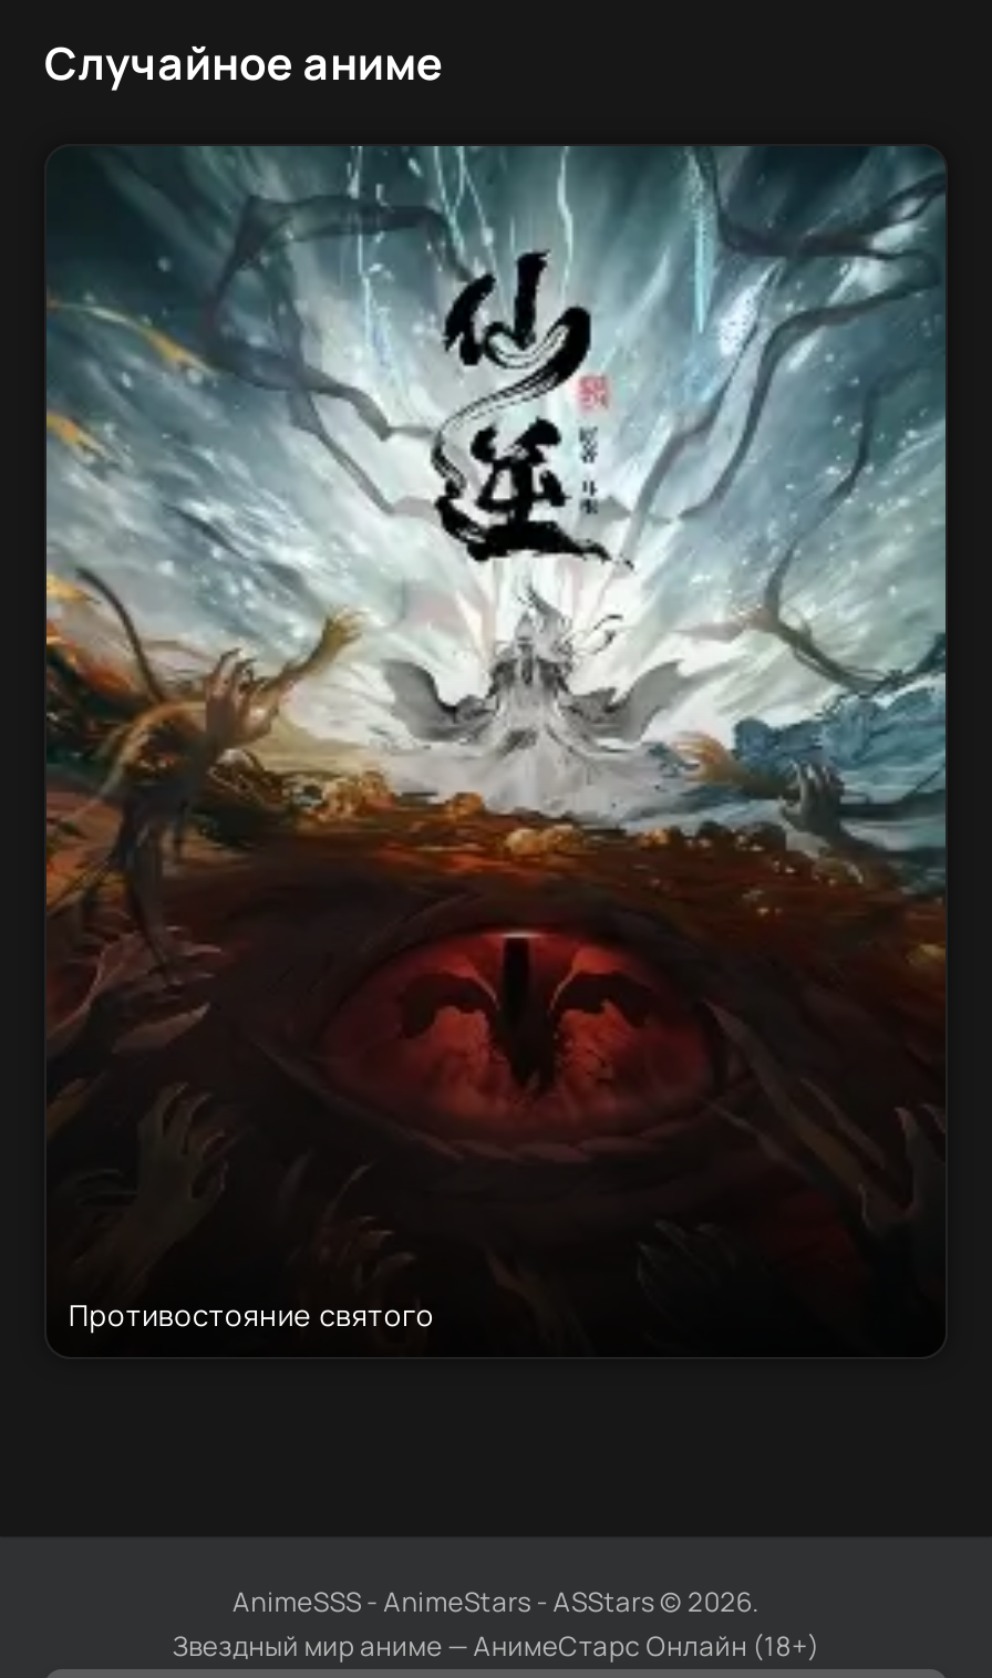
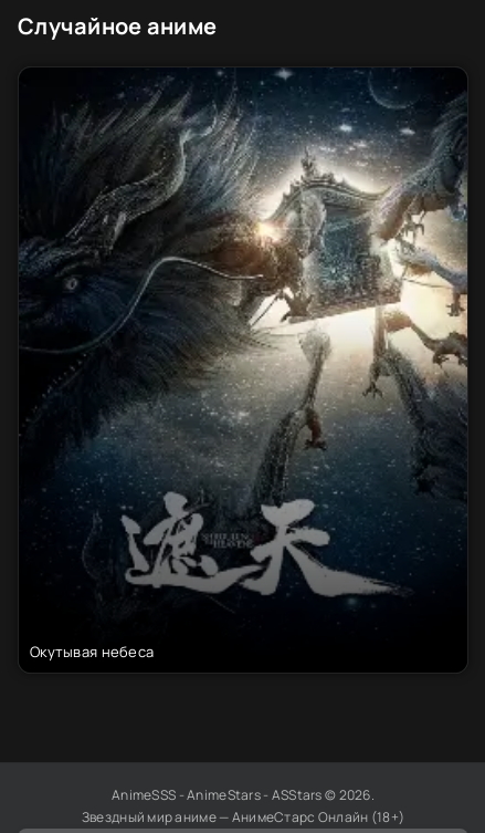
- [image]
- Противостояние святого
+ [image]
+ Окутывая небеса
